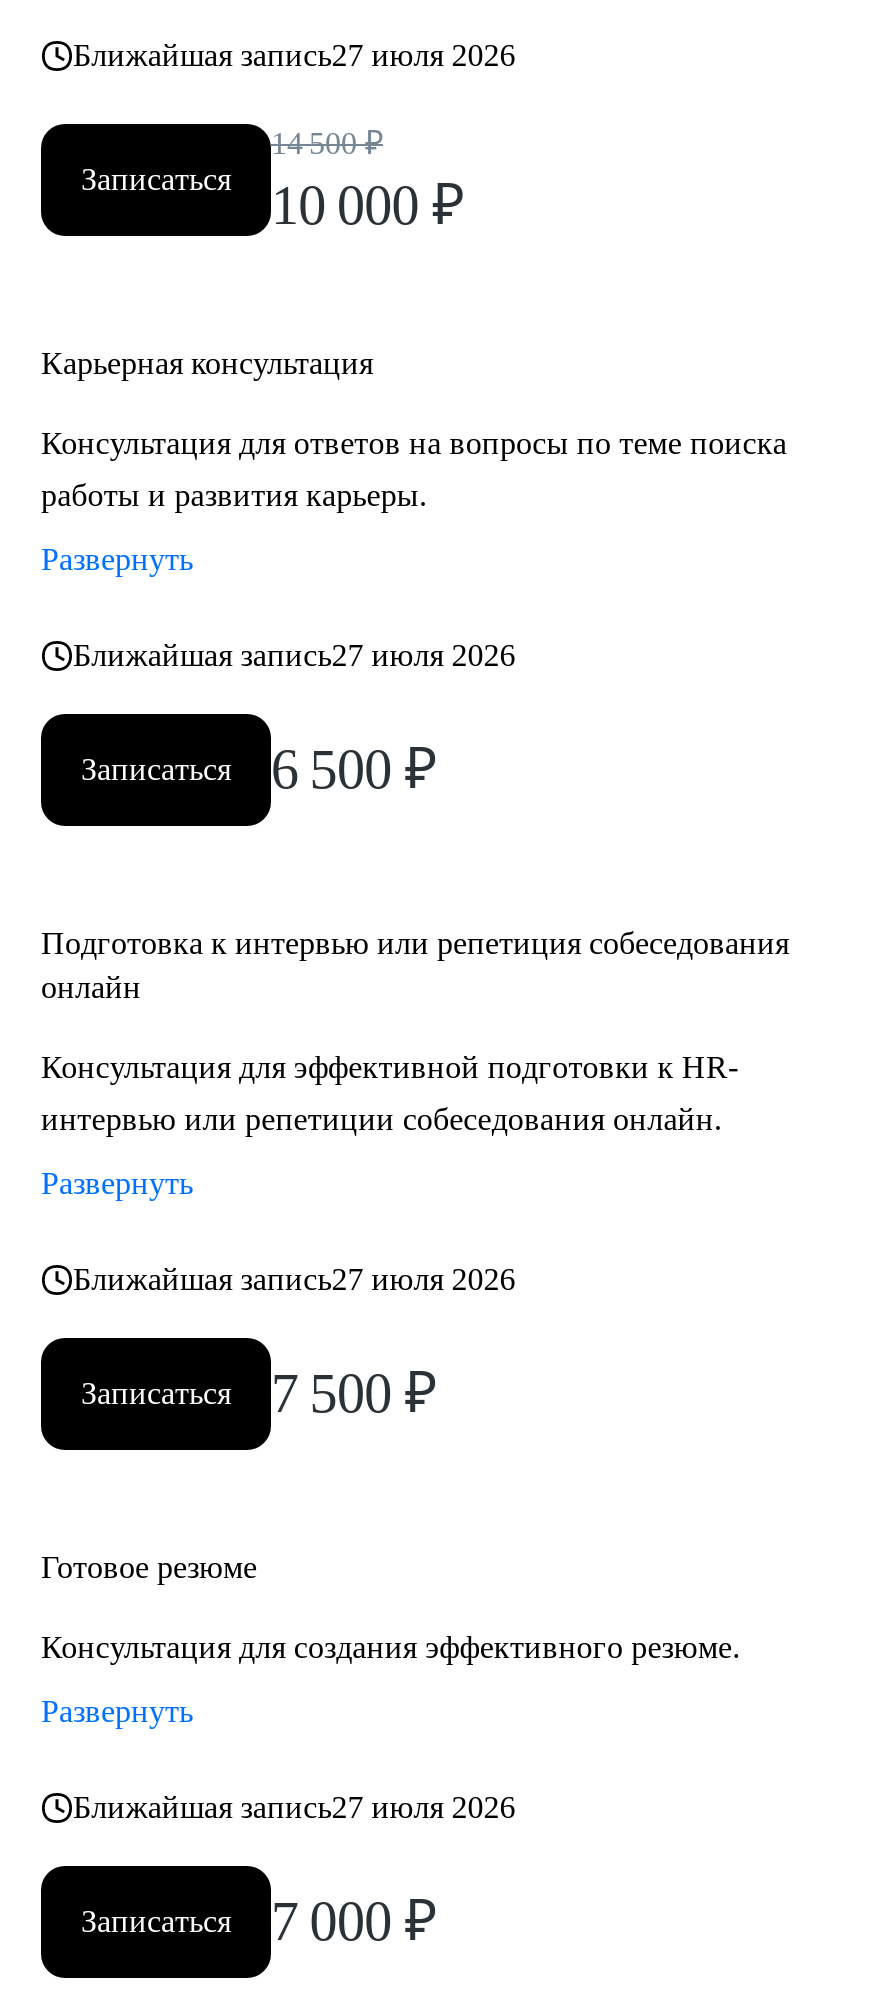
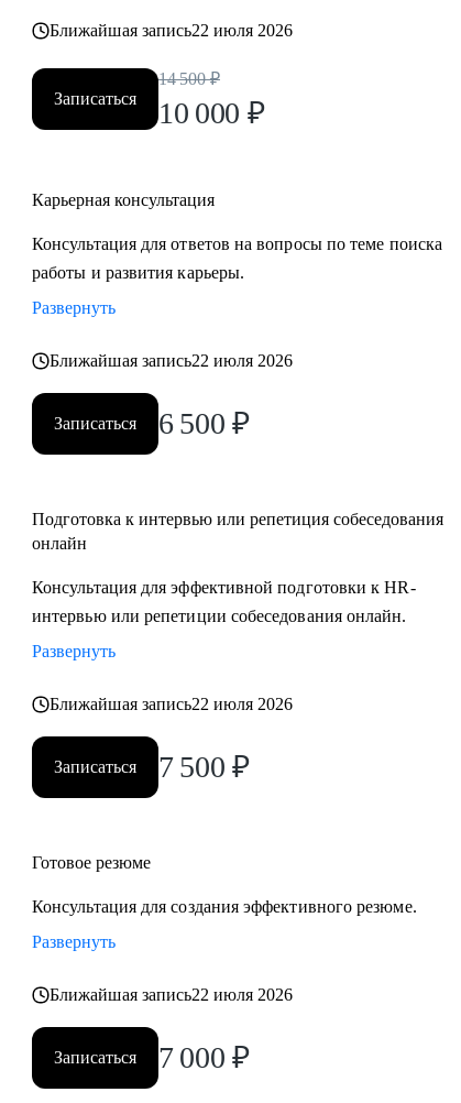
- Ближайшая запись27 июля 2026
+ Ближайшая запись22 июля 2026

- Ближайшая запись27 июля 2026
+ Ближайшая запись22 июля 2026

- Ближайшая запись27 июля 2026
+ Ближайшая запись22 июля 2026

- Ближайшая запись27 июля 2026
+ Ближайшая запись22 июля 2026
